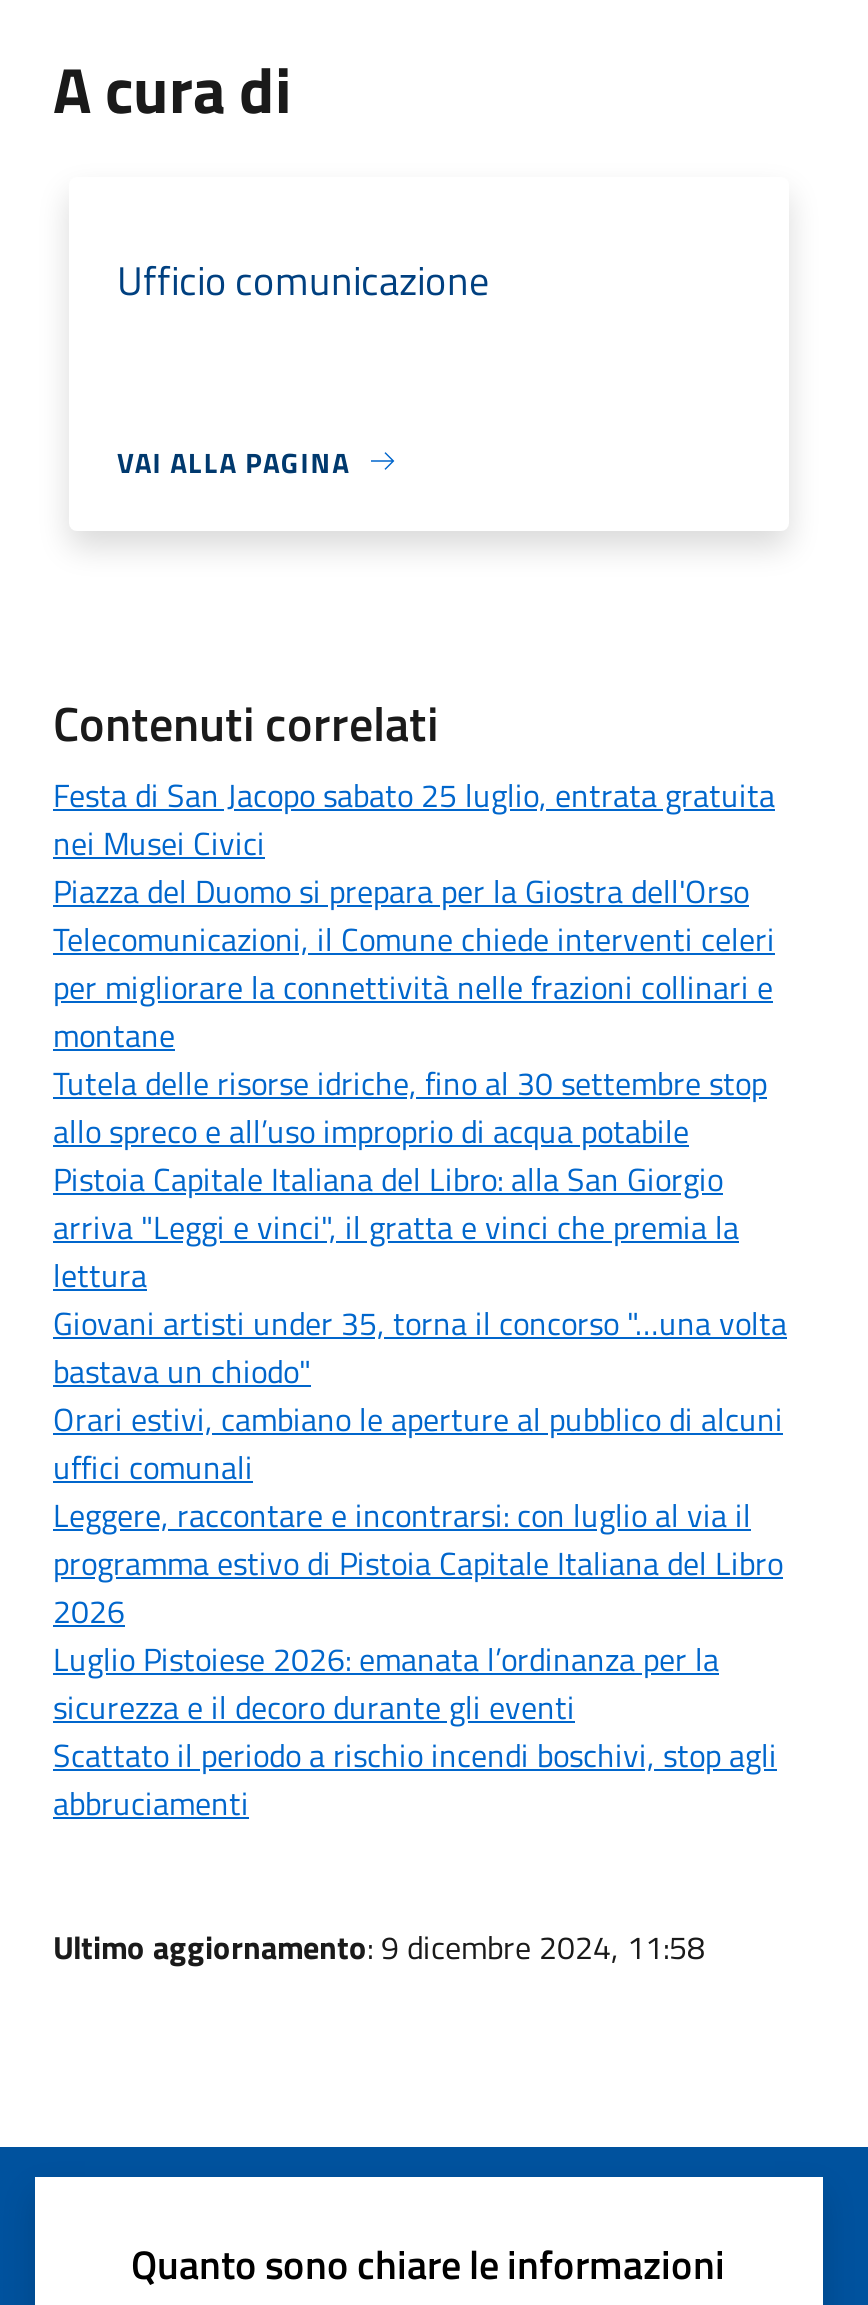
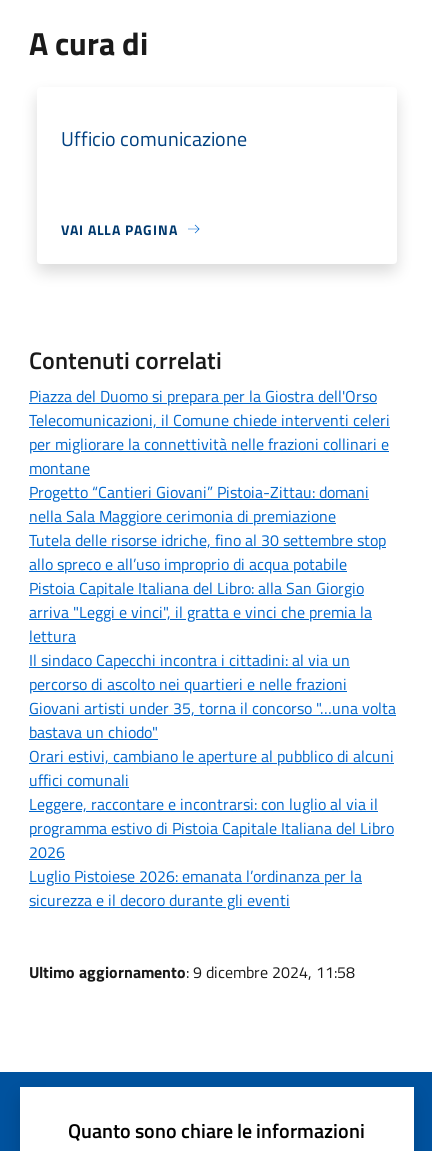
- Festa di San Jacopo sabato 25 luglio, entrata gratuita
- nei Musei Civici

moved up: Piazza del Duomo si prepara per la Giostra dell'Orso | Telecomunicazioni, il Comune chiede interventi celeri | per migliorare la connettività nelle frazioni collinari e | montane

+ Progetto “Cantieri Giovani” Pistoia-Zittau: domani
+ nella Sala Maggiore cerimonia di premiazione

+ Il sindaco Capecchi incontra i cittadini: al via un
+ percorso di ascolto nei quartieri e nelle frazioni

moved down: Giovani artisti under 35, torna il concorso "…una volta | bastava un chiodo" | Orari estivi, cambiano le aperture al pubblico di alcuni | ... | Luglio Pistoiese 2026: emanata l’ordinanza per la | sicurezza e il decoro durante gli eventi

- Scattato il periodo a rischio incendi boschivi, stop agli
- abbruciamenti
